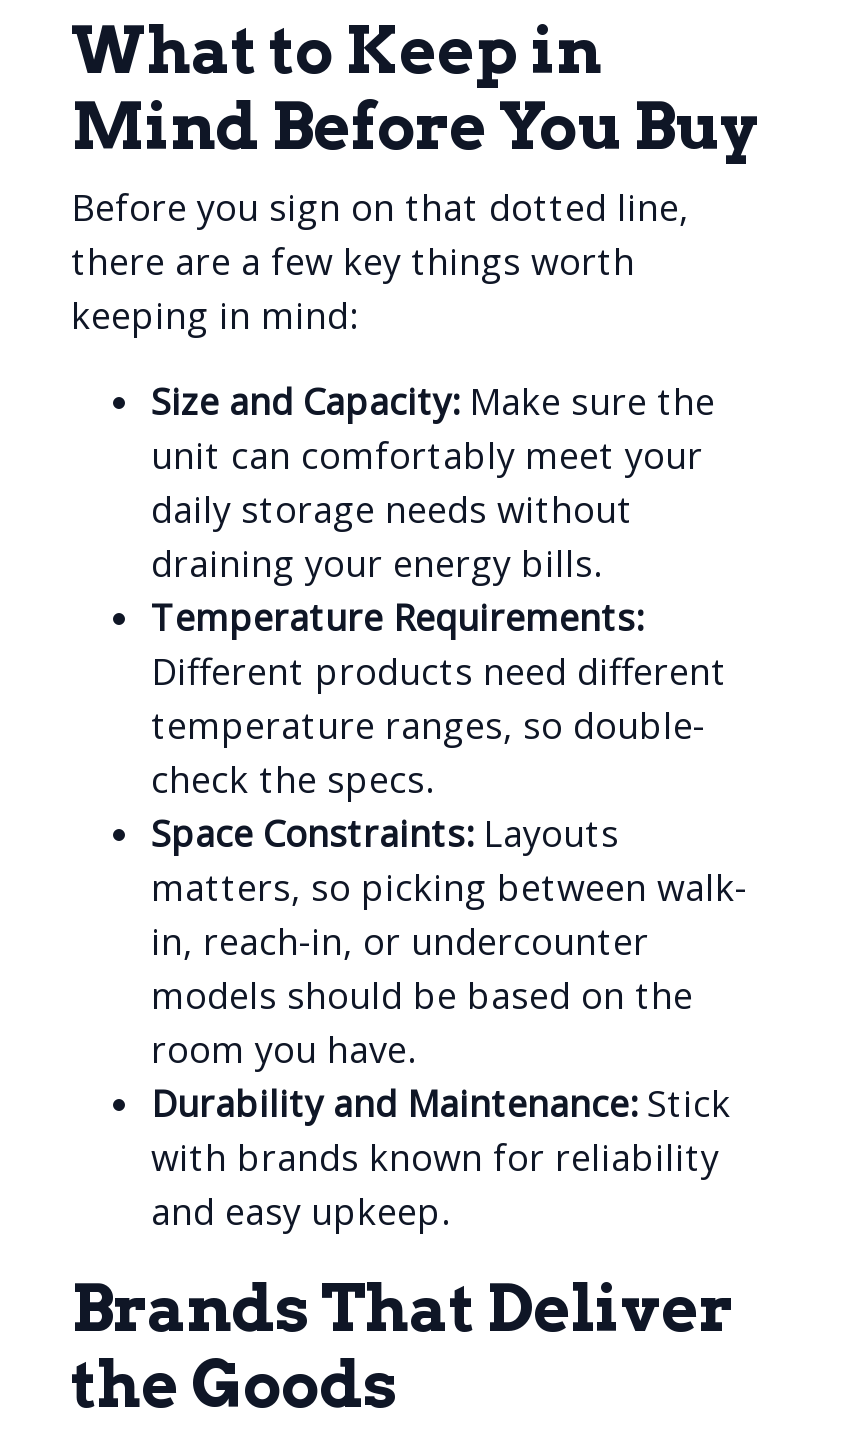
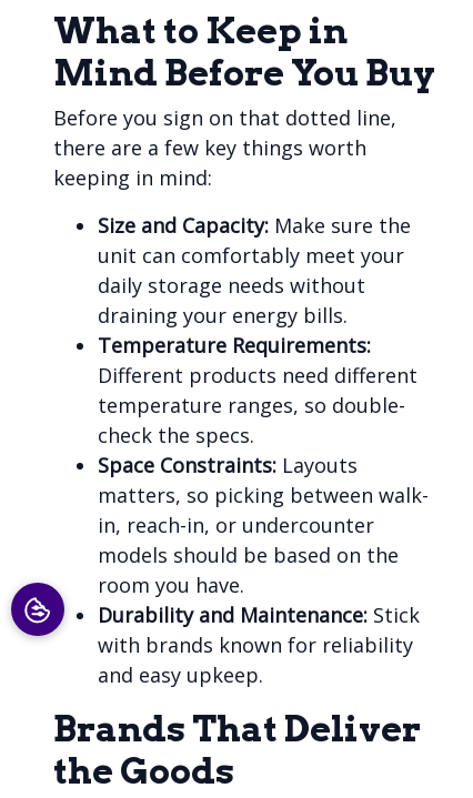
+ [image]
